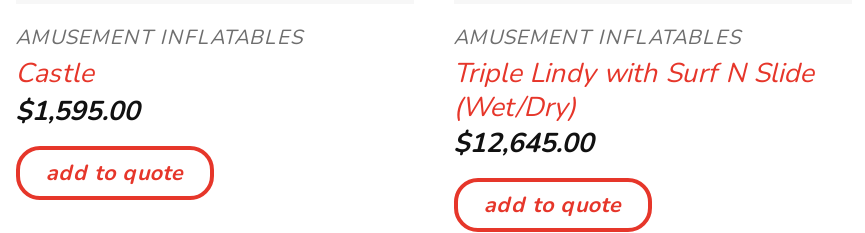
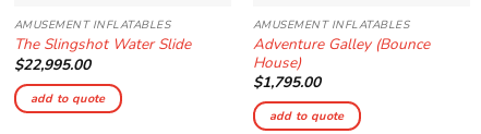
- Castle
- $1,595.00
+ The Slingshot Water Slide
+ $22,995.00

- Triple Lindy with Surf N Slide
- (Wet/Dry)
- $12,645.00
+ Adventure Galley (Bounce
+ House)
+ $1,795.00
